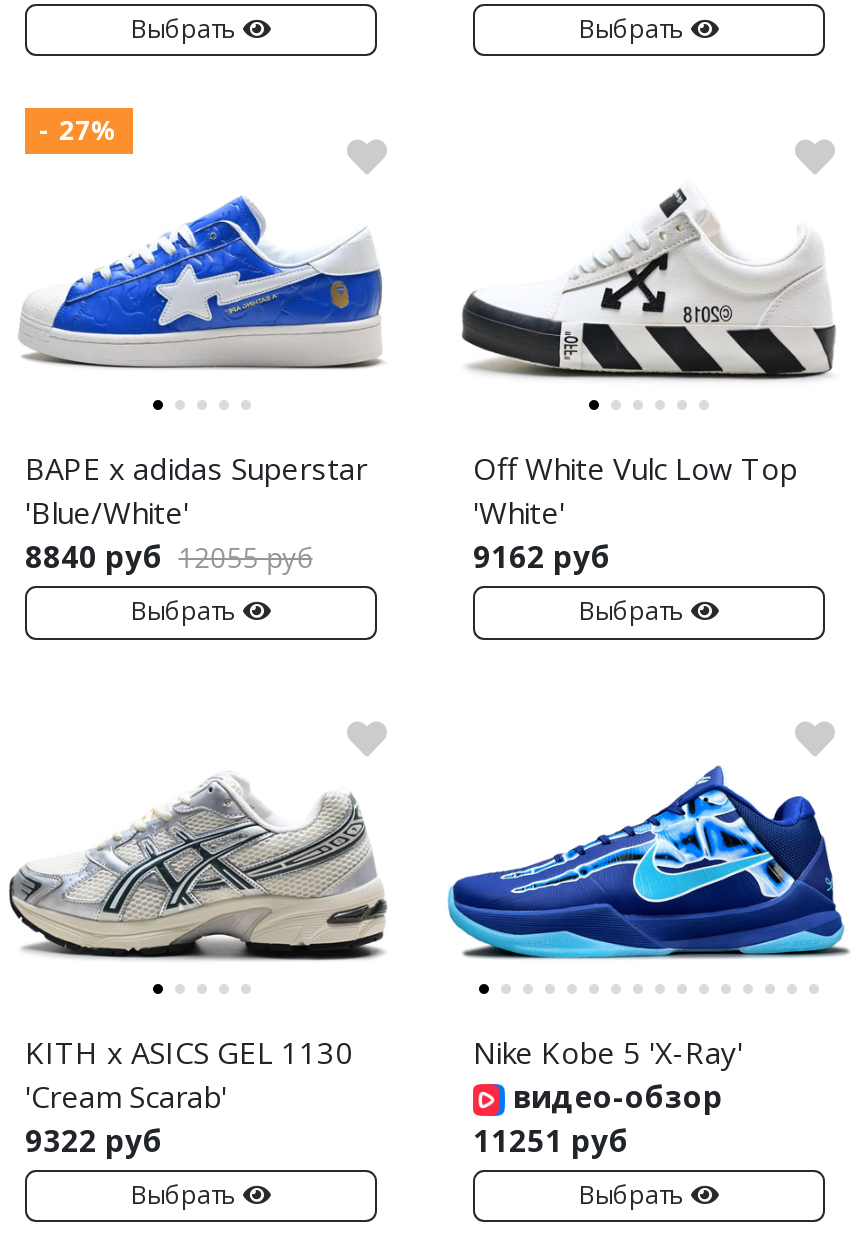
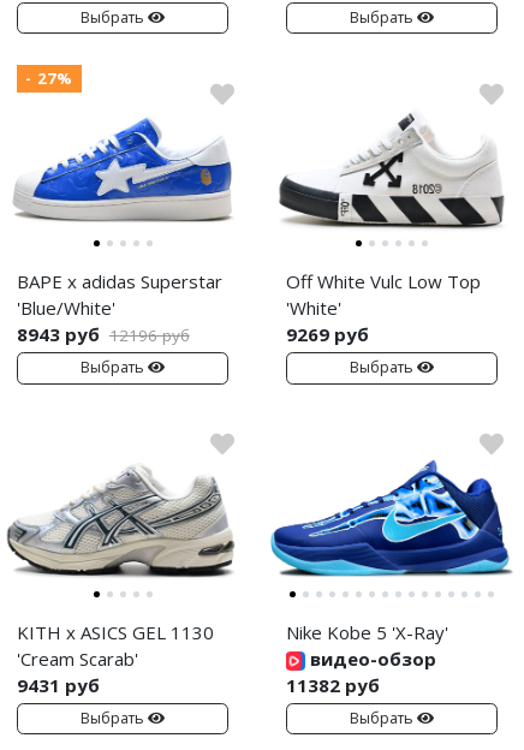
- 8840 руб 12055 руб
+ 8943 руб 12196 руб

- 9162 руб
+ 9269 руб

- 9322 руб
+ 9431 руб

- 11251 руб
+ 11382 руб
